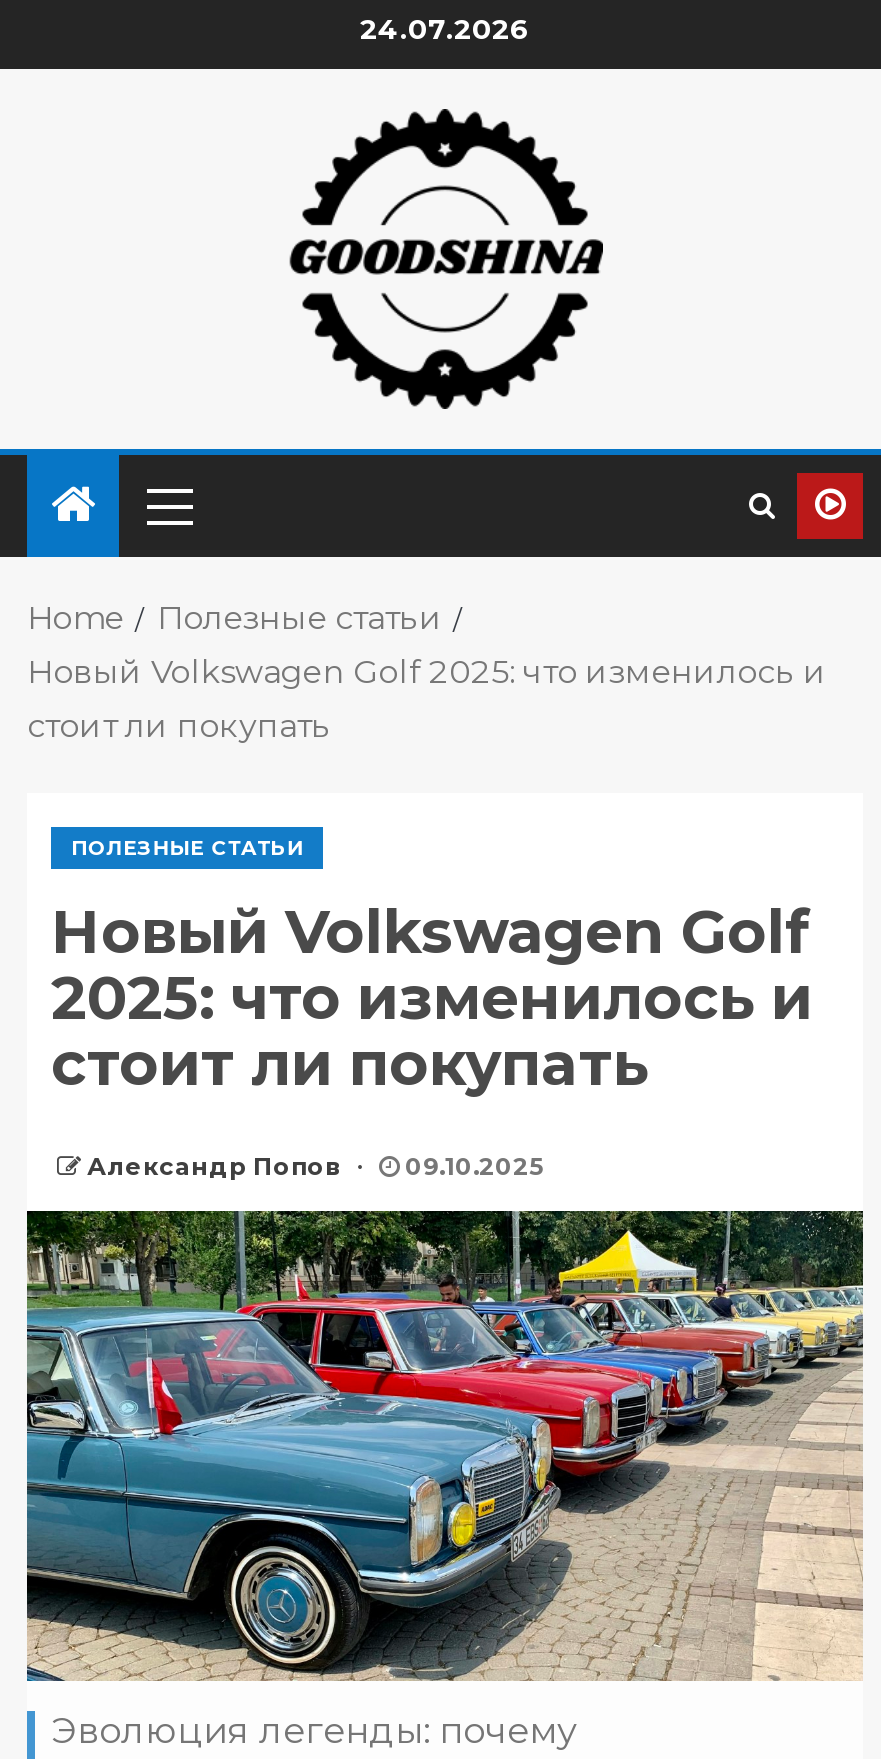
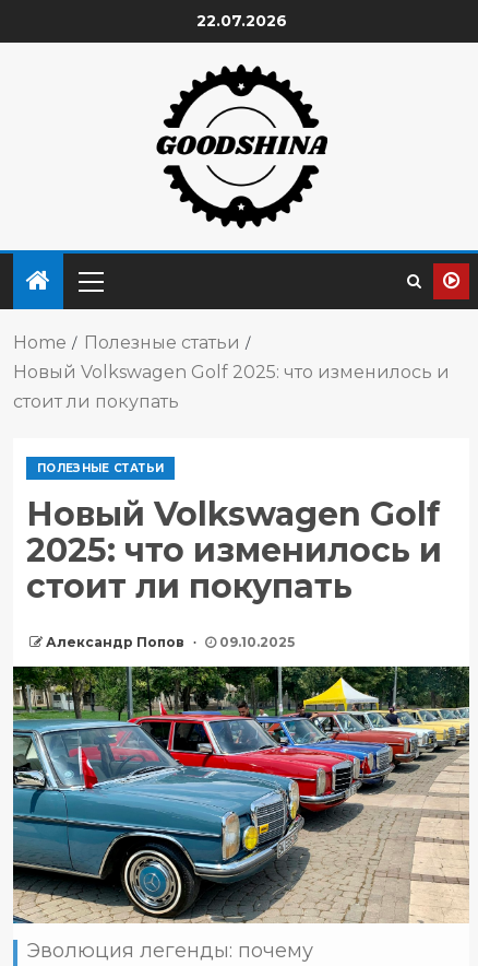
- 24.07.2026
+ 22.07.2026
